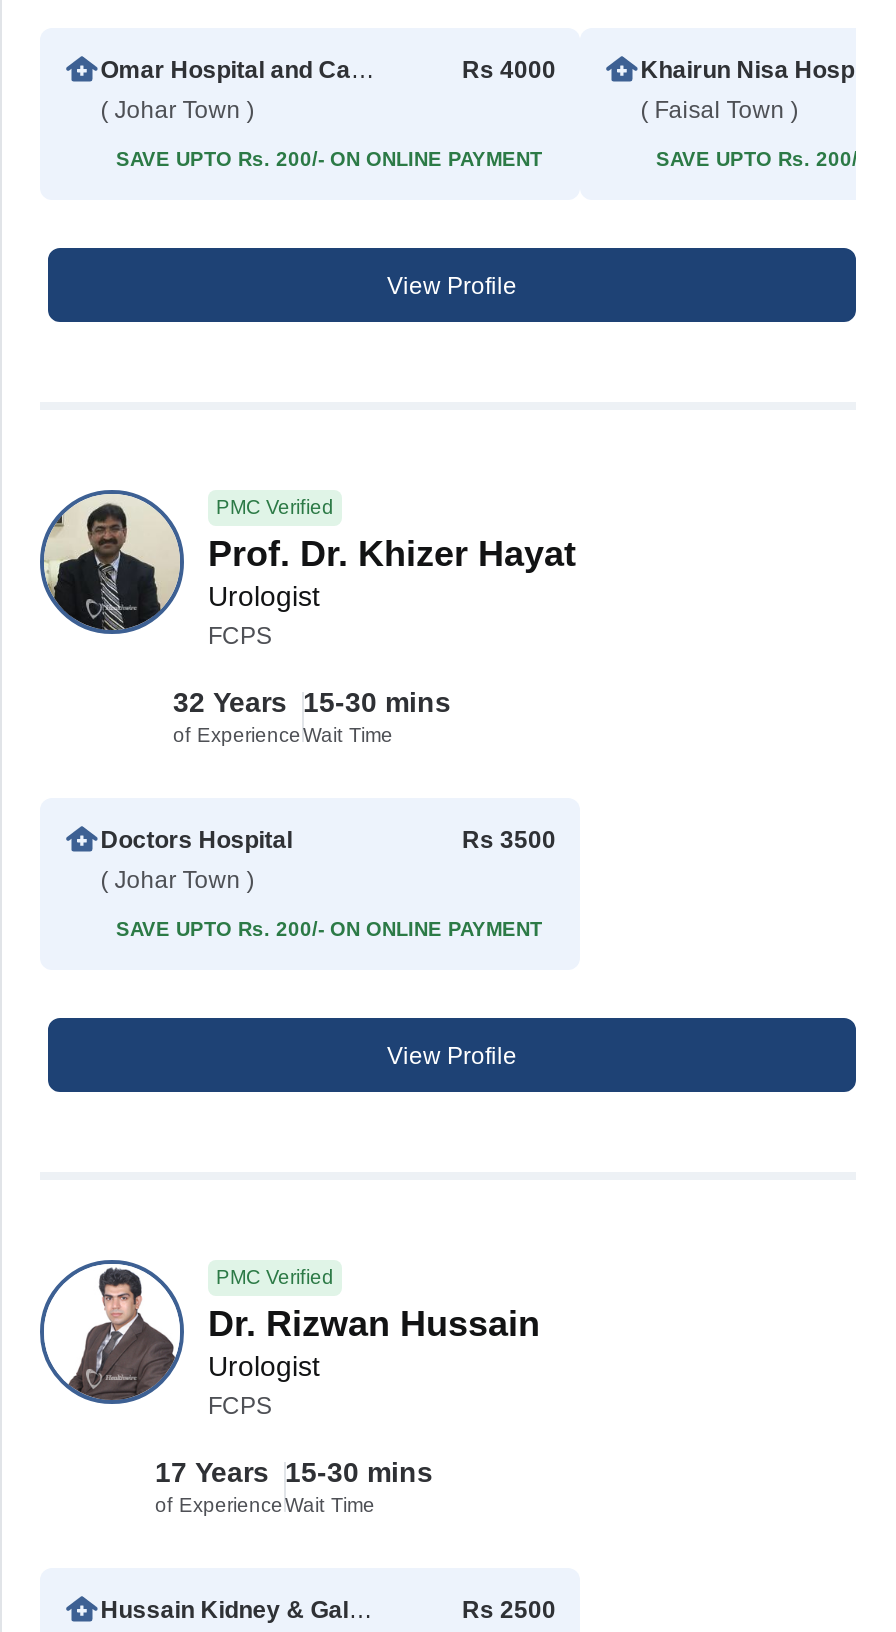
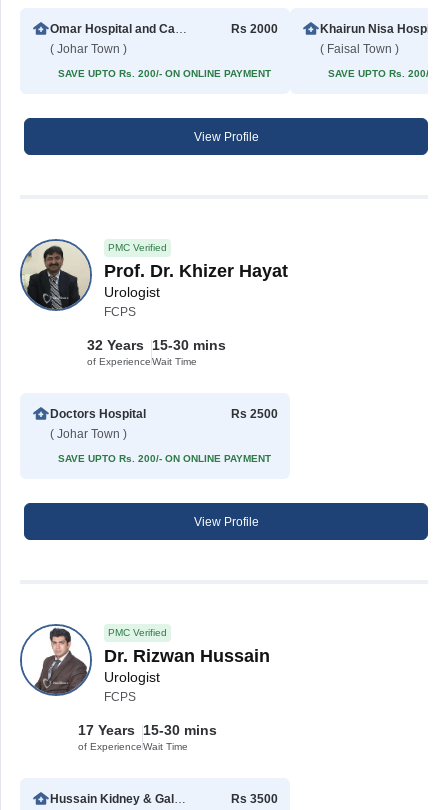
- Rs 4000
+ Rs 2000

- Rs 3500
+ Rs 2500

- Rs 2500
+ Rs 3500
